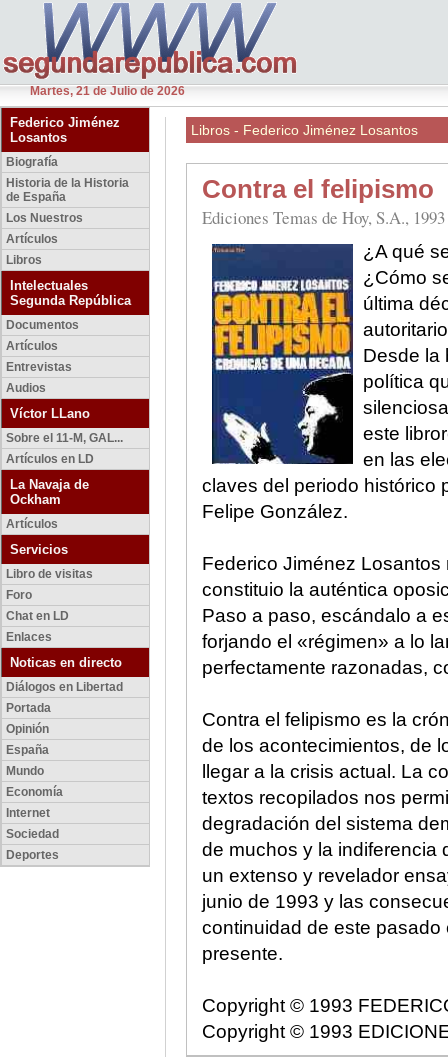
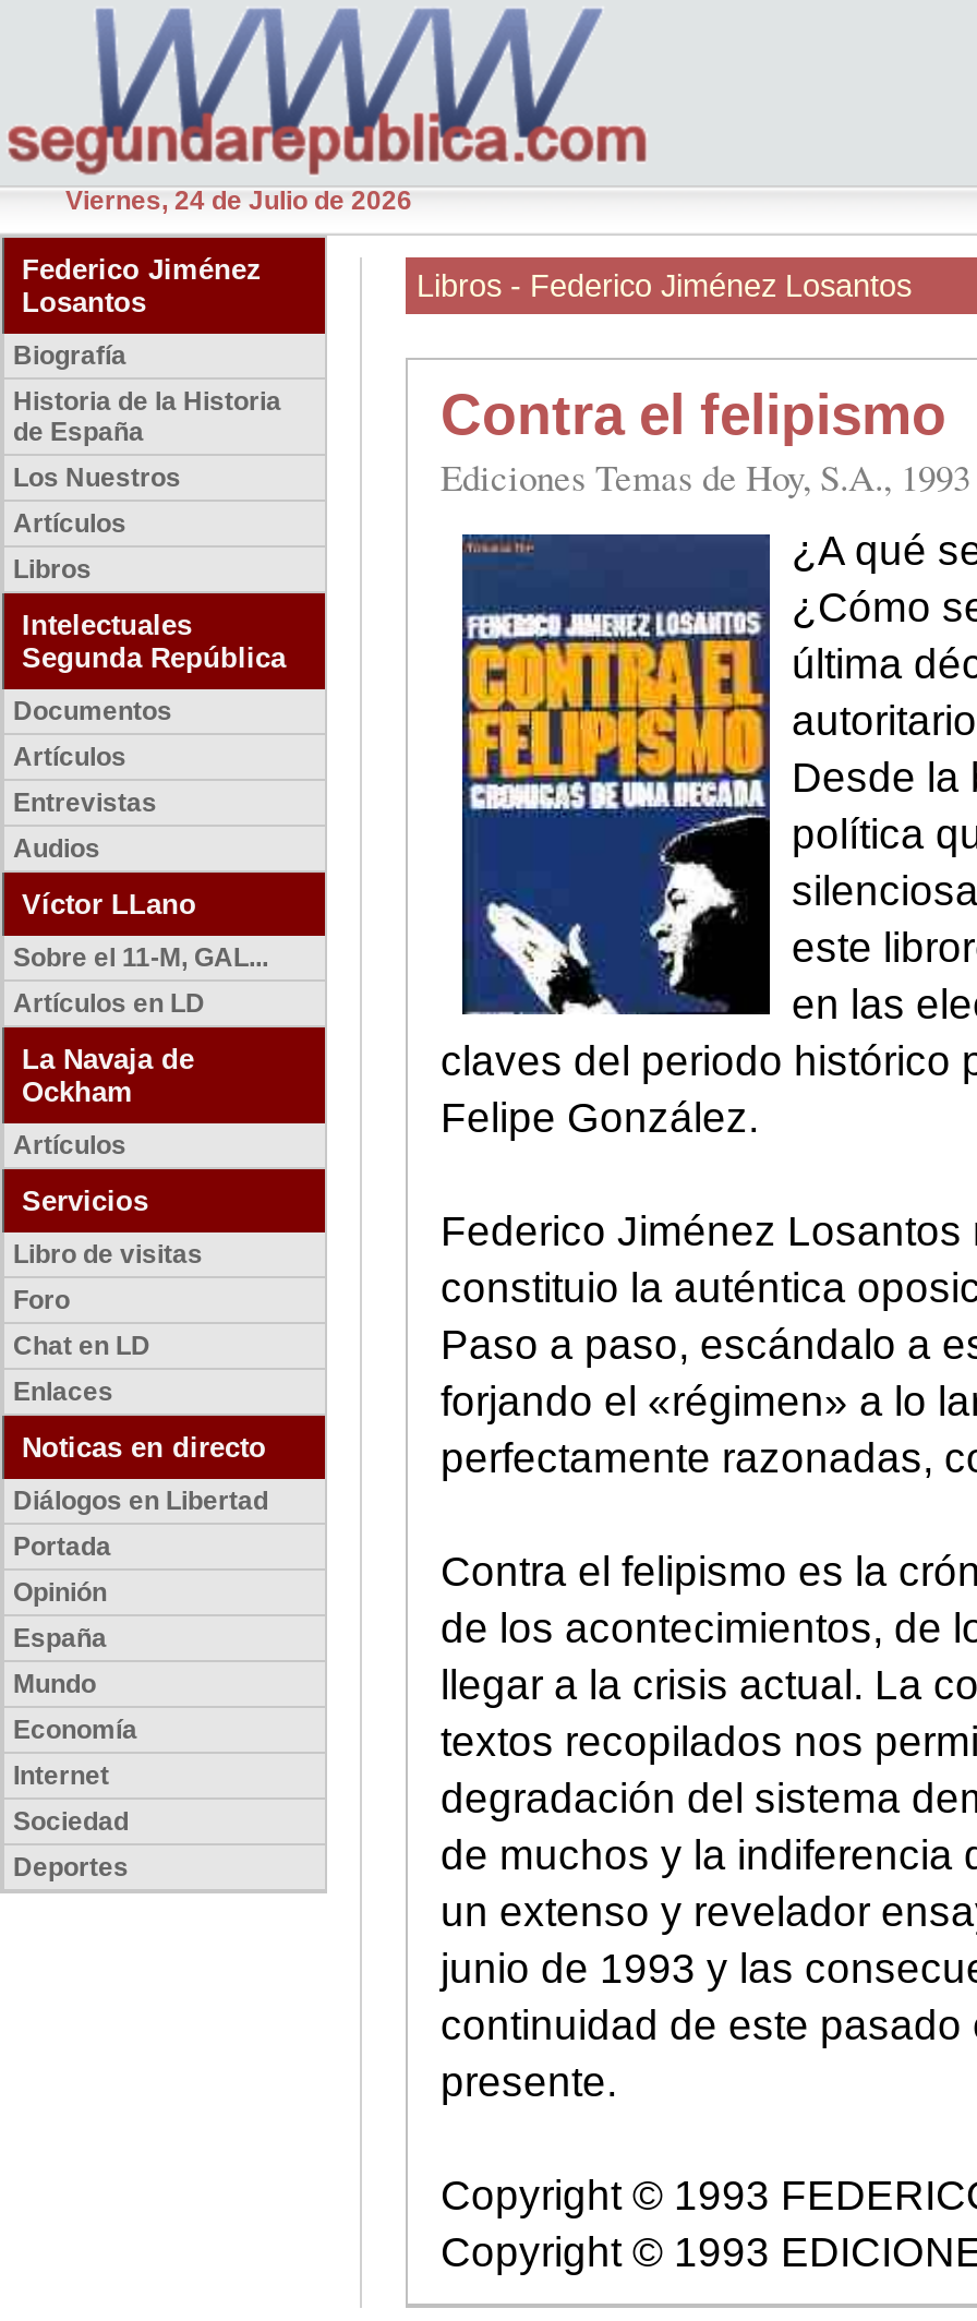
- Martes, 21 de Julio de 2026
+ Viernes, 24 de Julio de 2026
